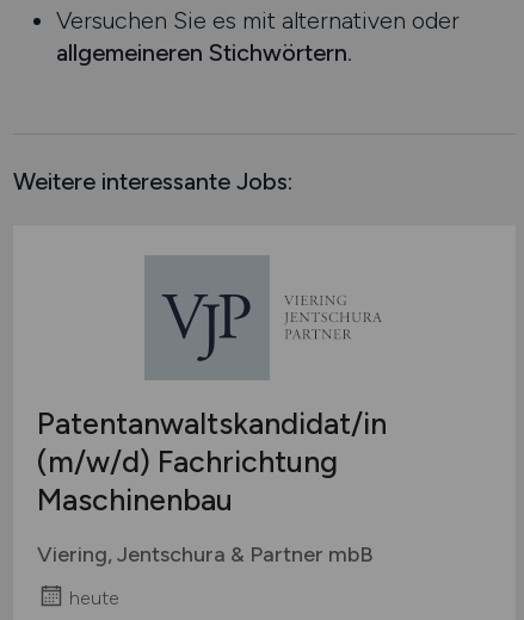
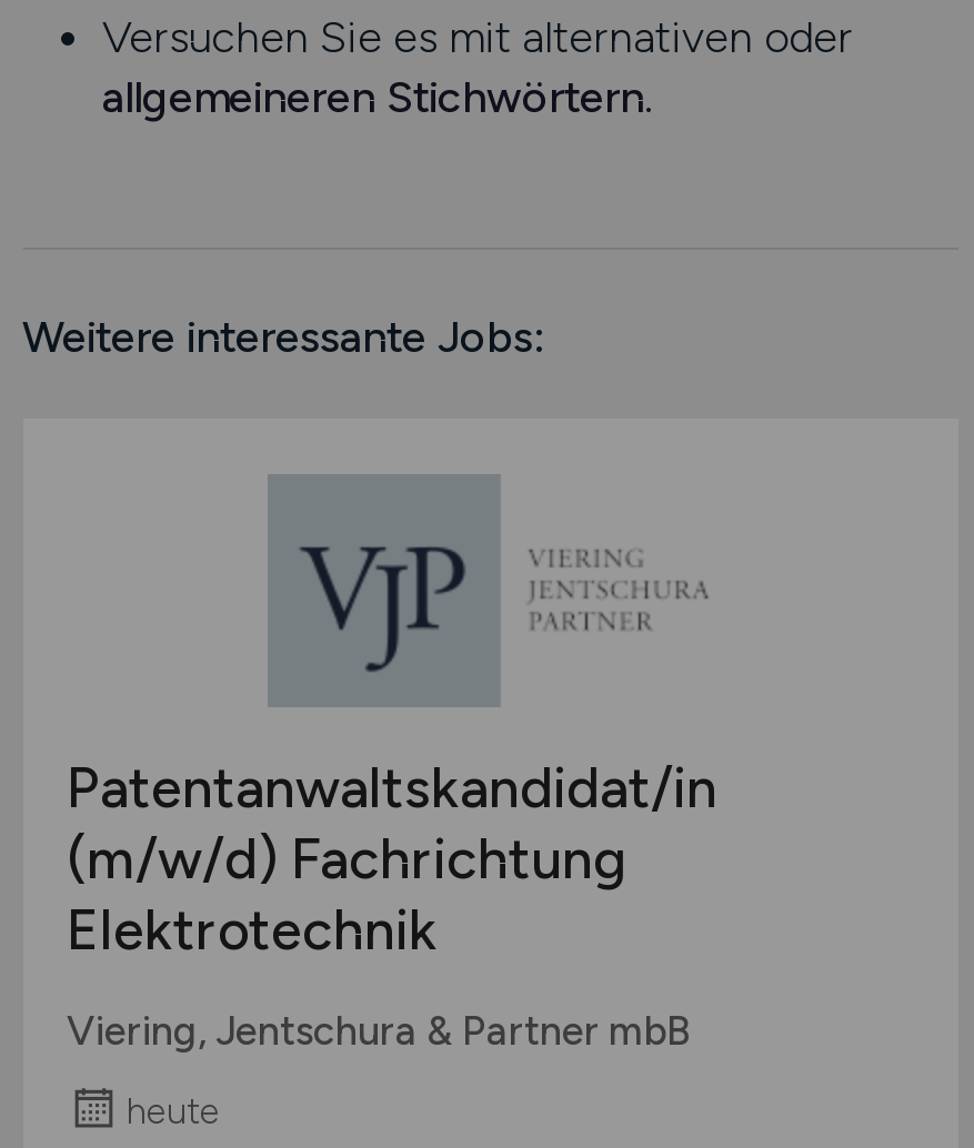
- Maschinenbau
+ Elektrotechnik
